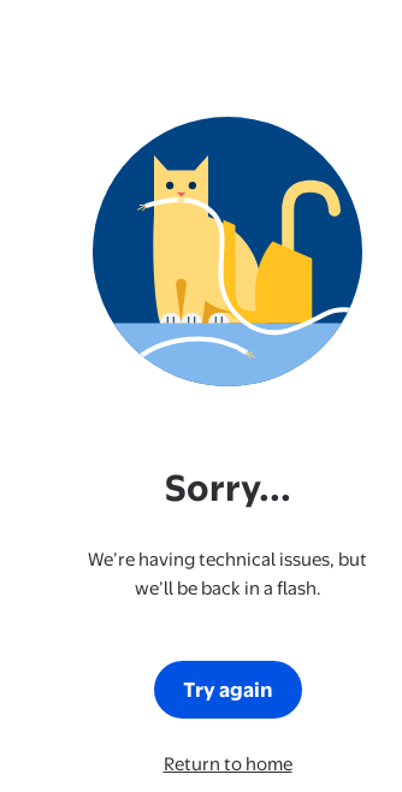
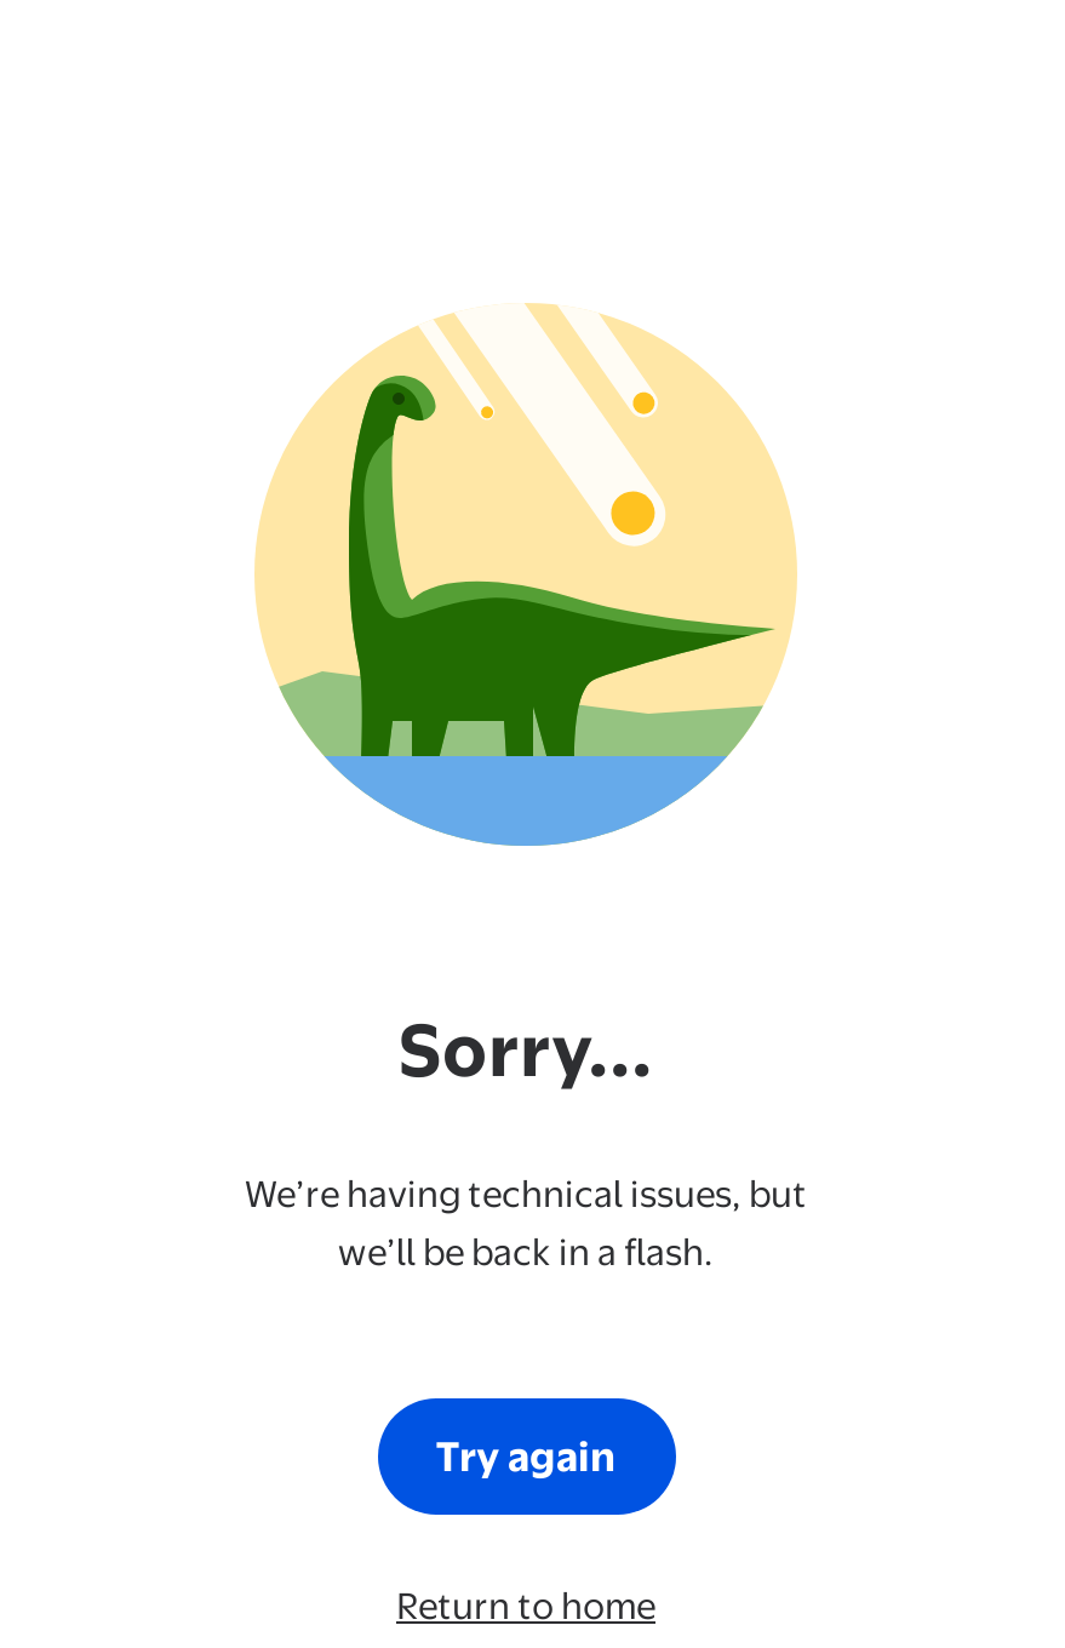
- [image]
+ [image]
